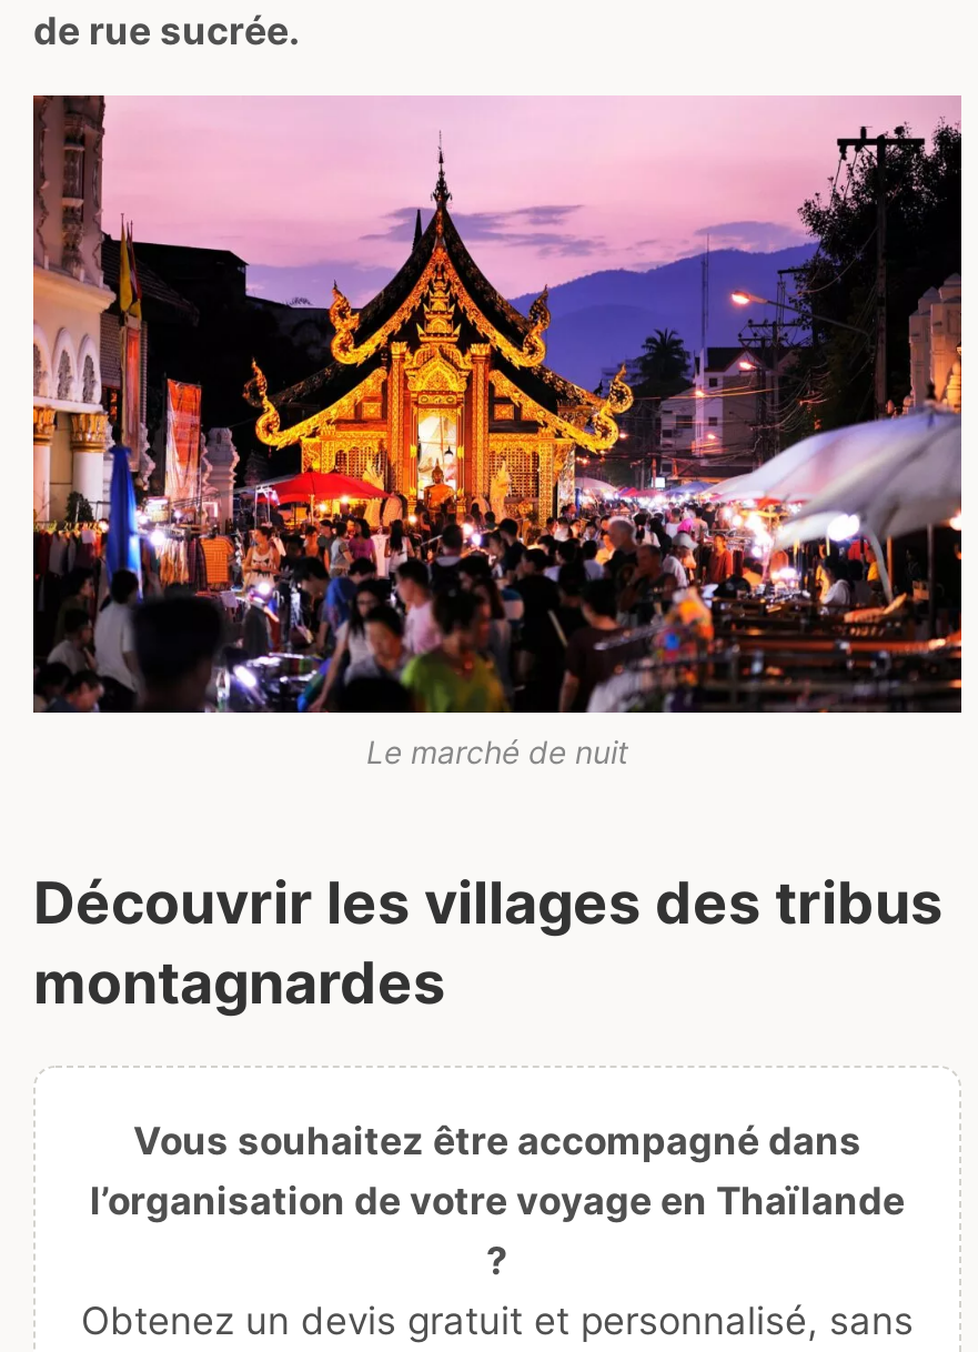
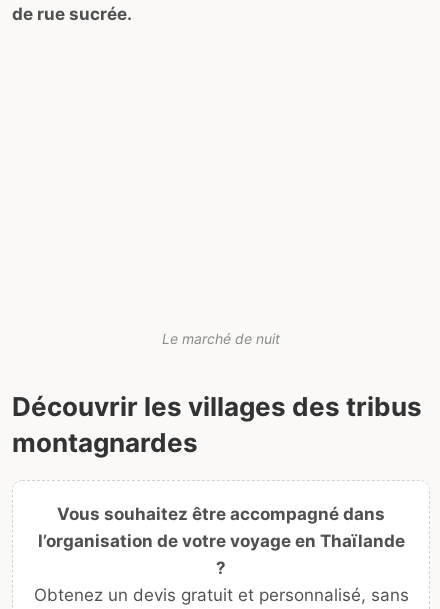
- [image]
